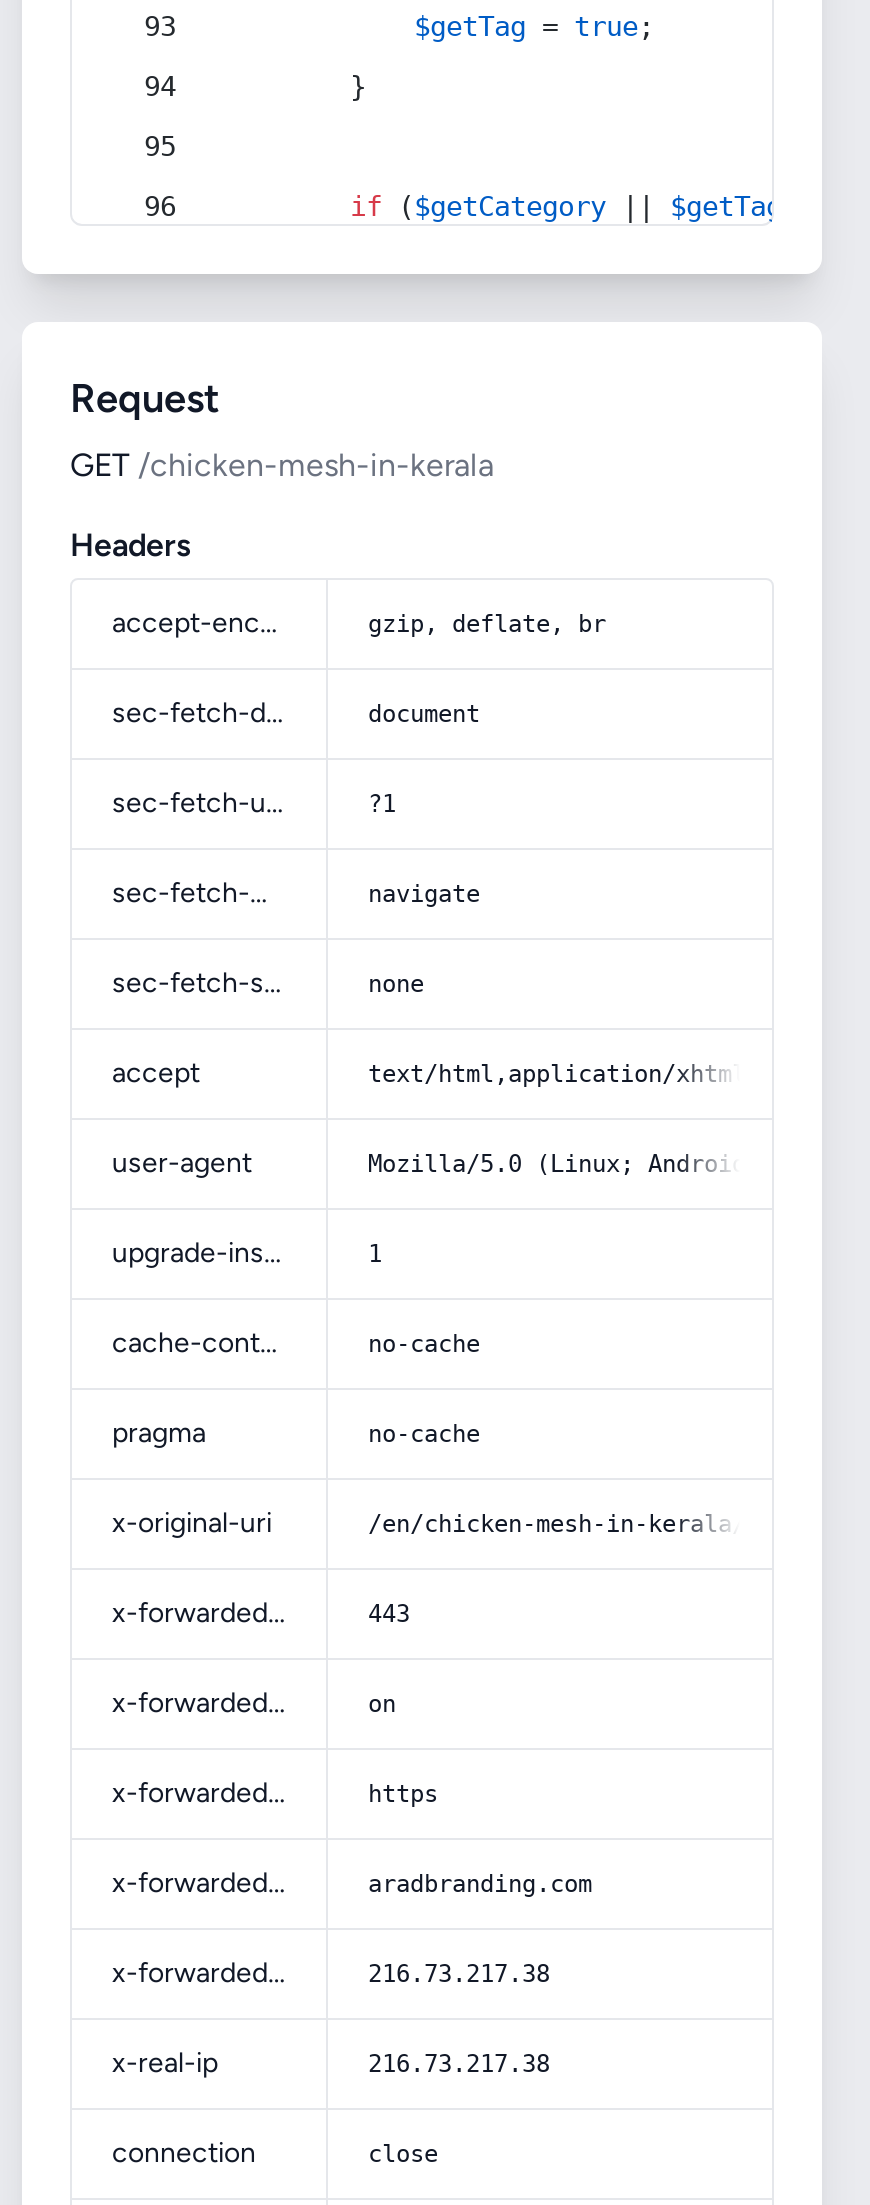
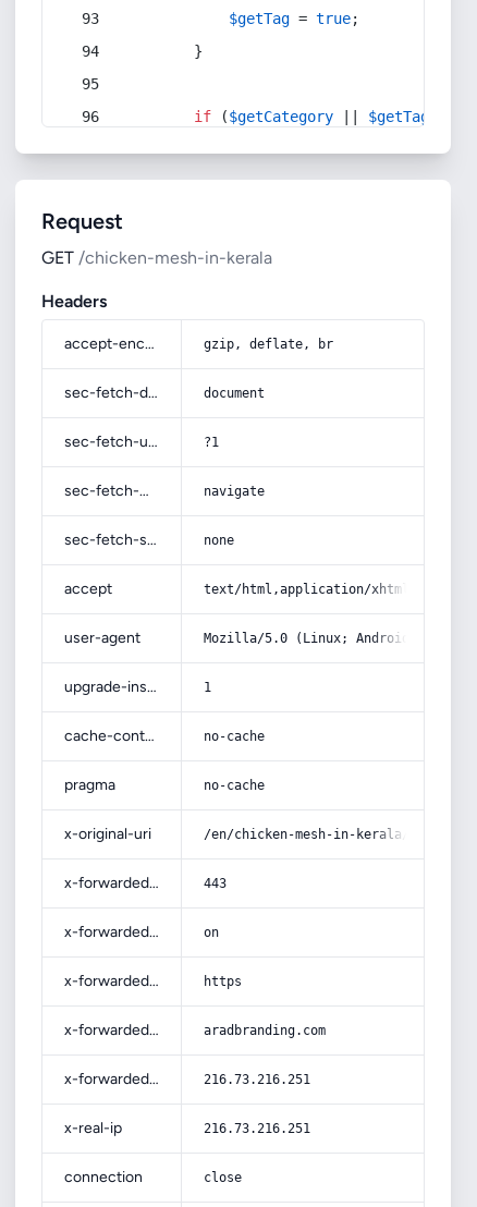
- 216.73.217.38
+ 216.73.216.251

- 216.73.217.38
+ 216.73.216.251
